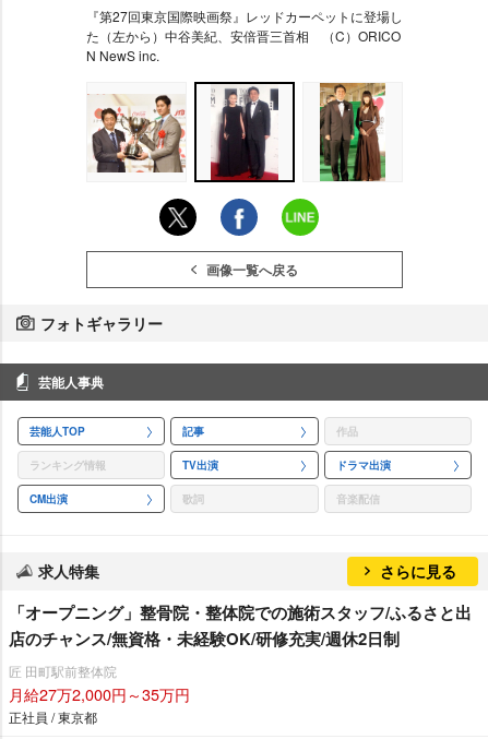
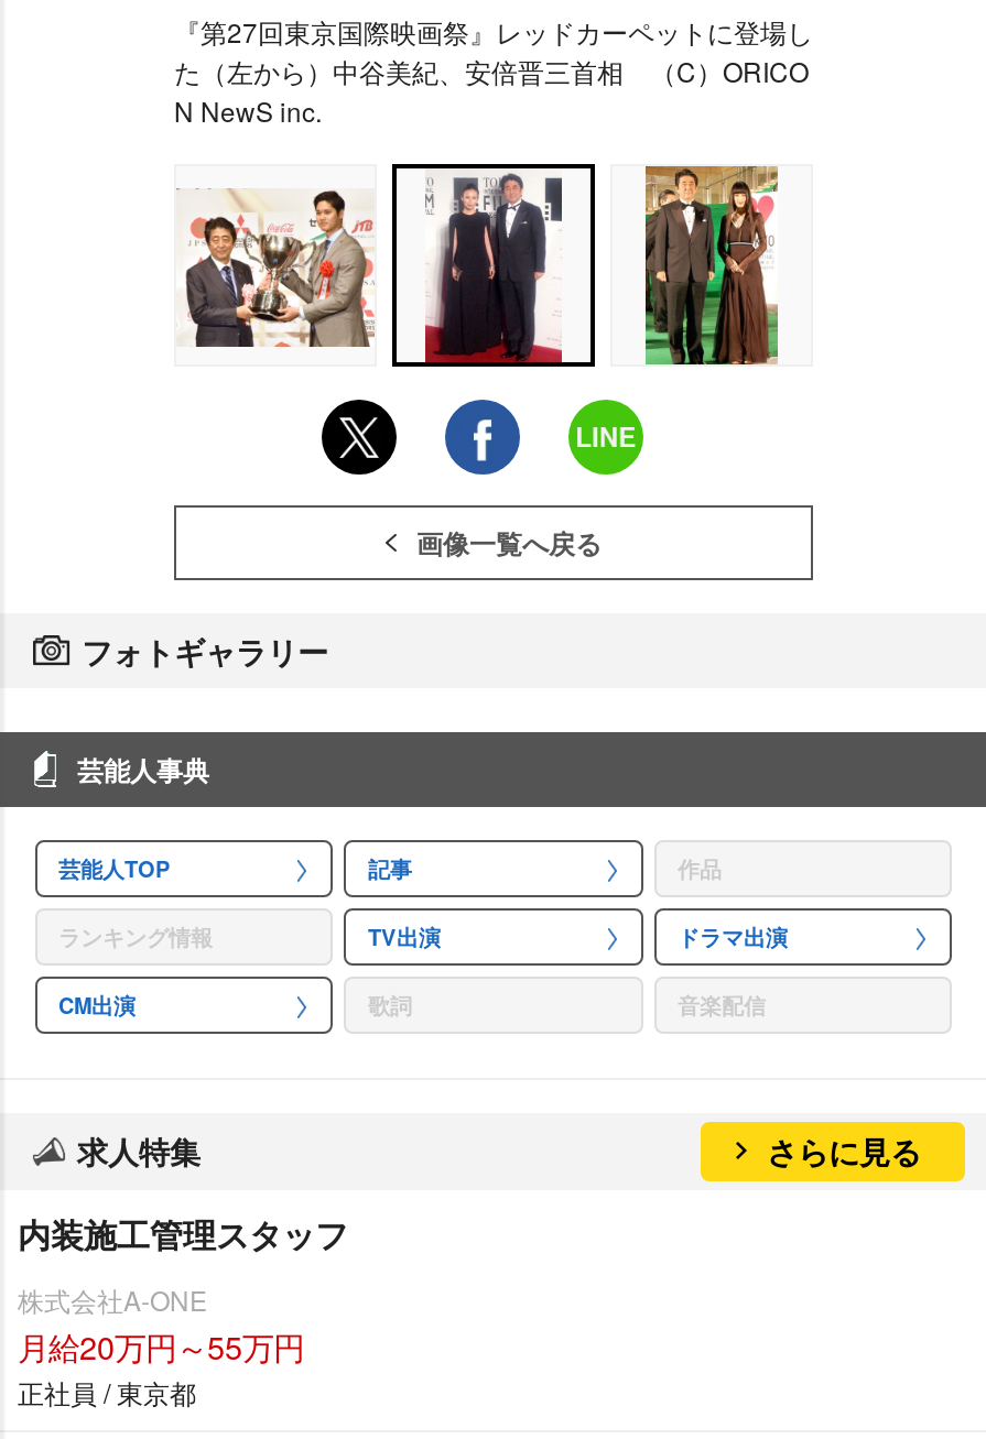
- 「オープニング」整骨院・整体院での施術スタッフ/ふるさと出
- 店のチャンス/無資格・未経験OK/研修充実/週休2日制
+ 内装施工管理スタッフ

- 匠 田町駅前整体院
- 月給27万2,000円～35万円
+ 株式会社A-ONE
+ 月給20万円～55万円
